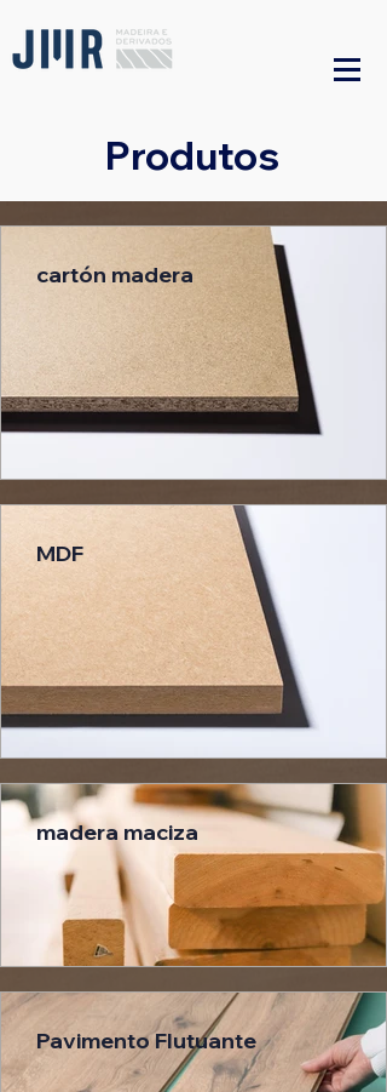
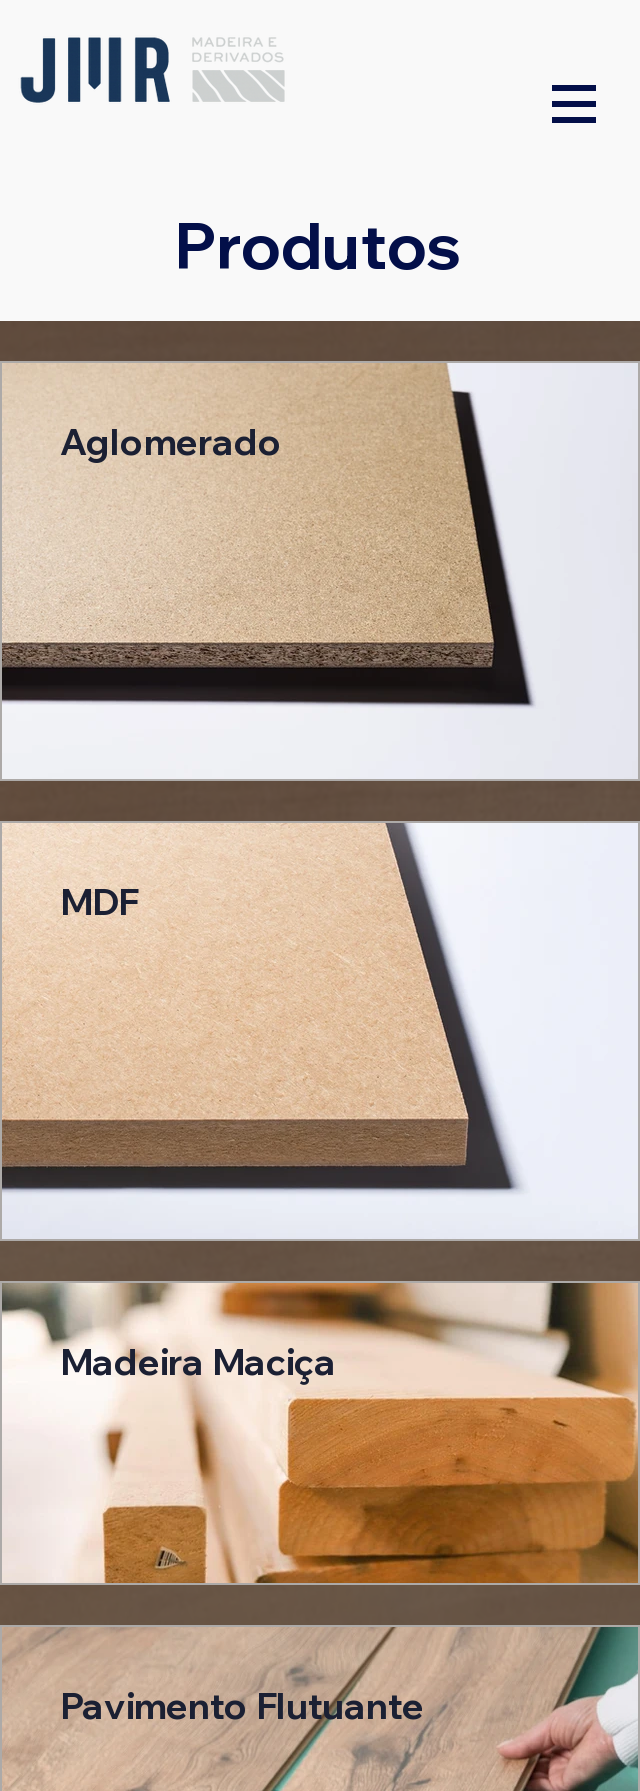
- cartón madera
+ Aglomerado

- madera maciza
+ Madeira Maciça
